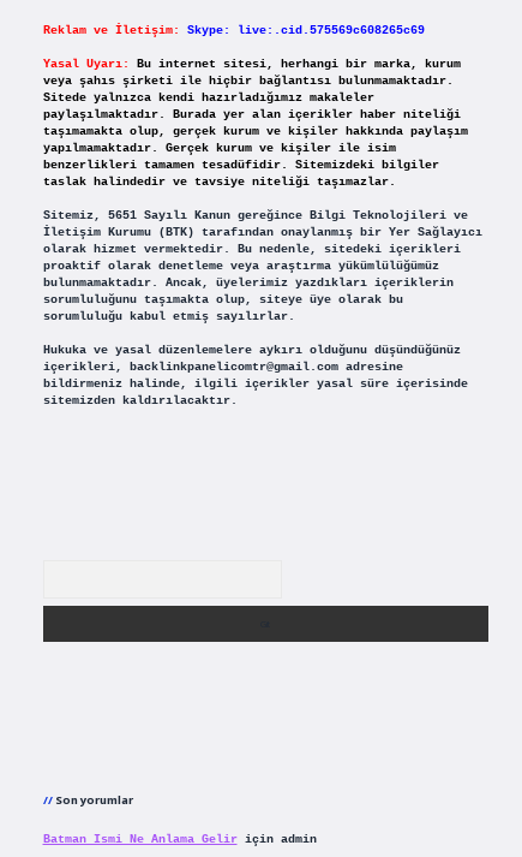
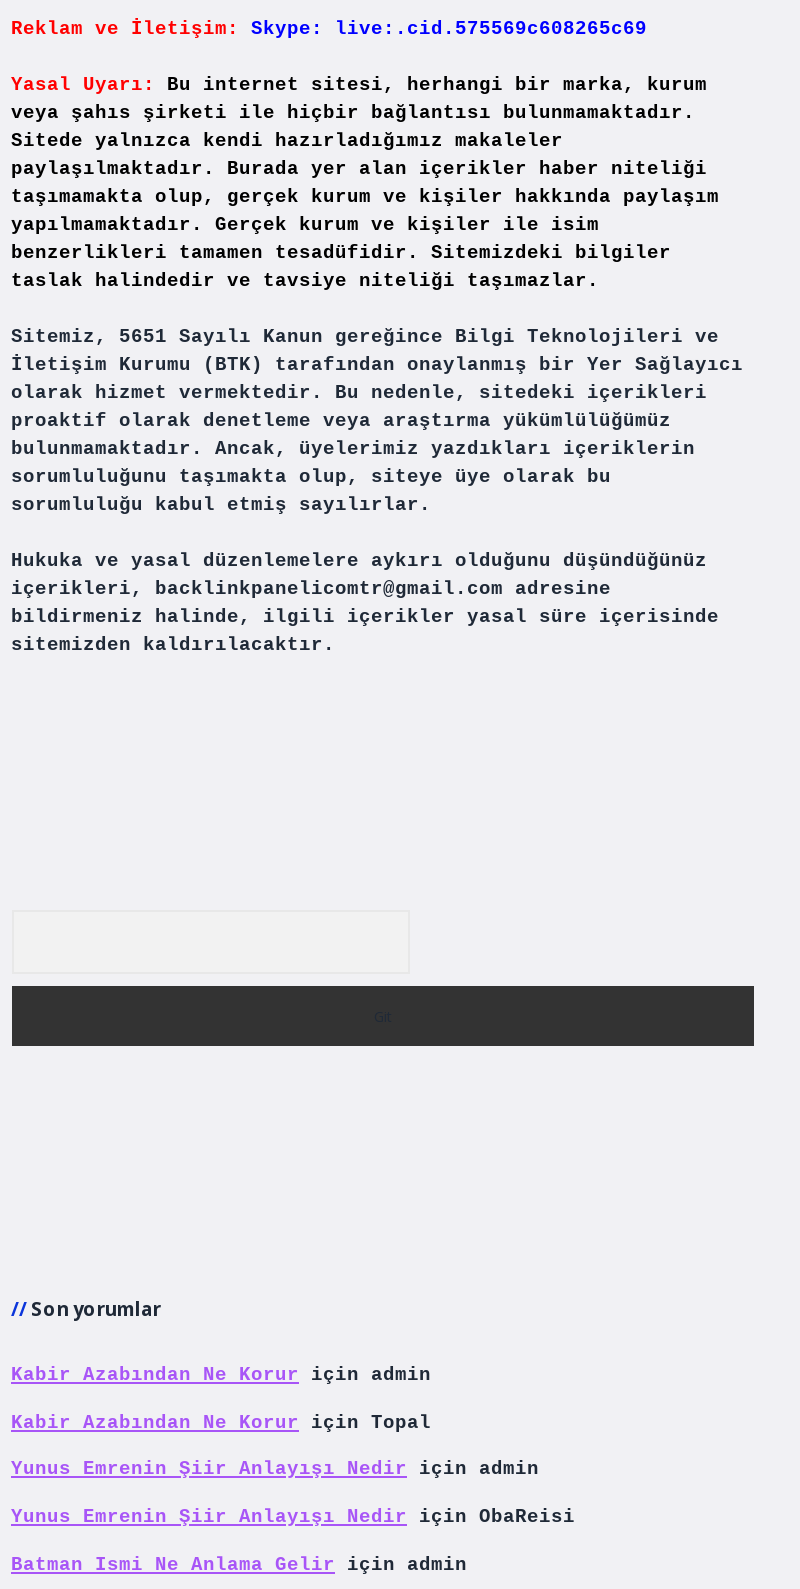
+ Kabir Azabından Ne Korur için admin
+ Kabir Azabından Ne Korur için Topal
+ Yunus Emrenin Şiir Anlayışı Nedir için admin
+ Yunus Emrenin Şiir Anlayışı Nedir için ObaReisi
